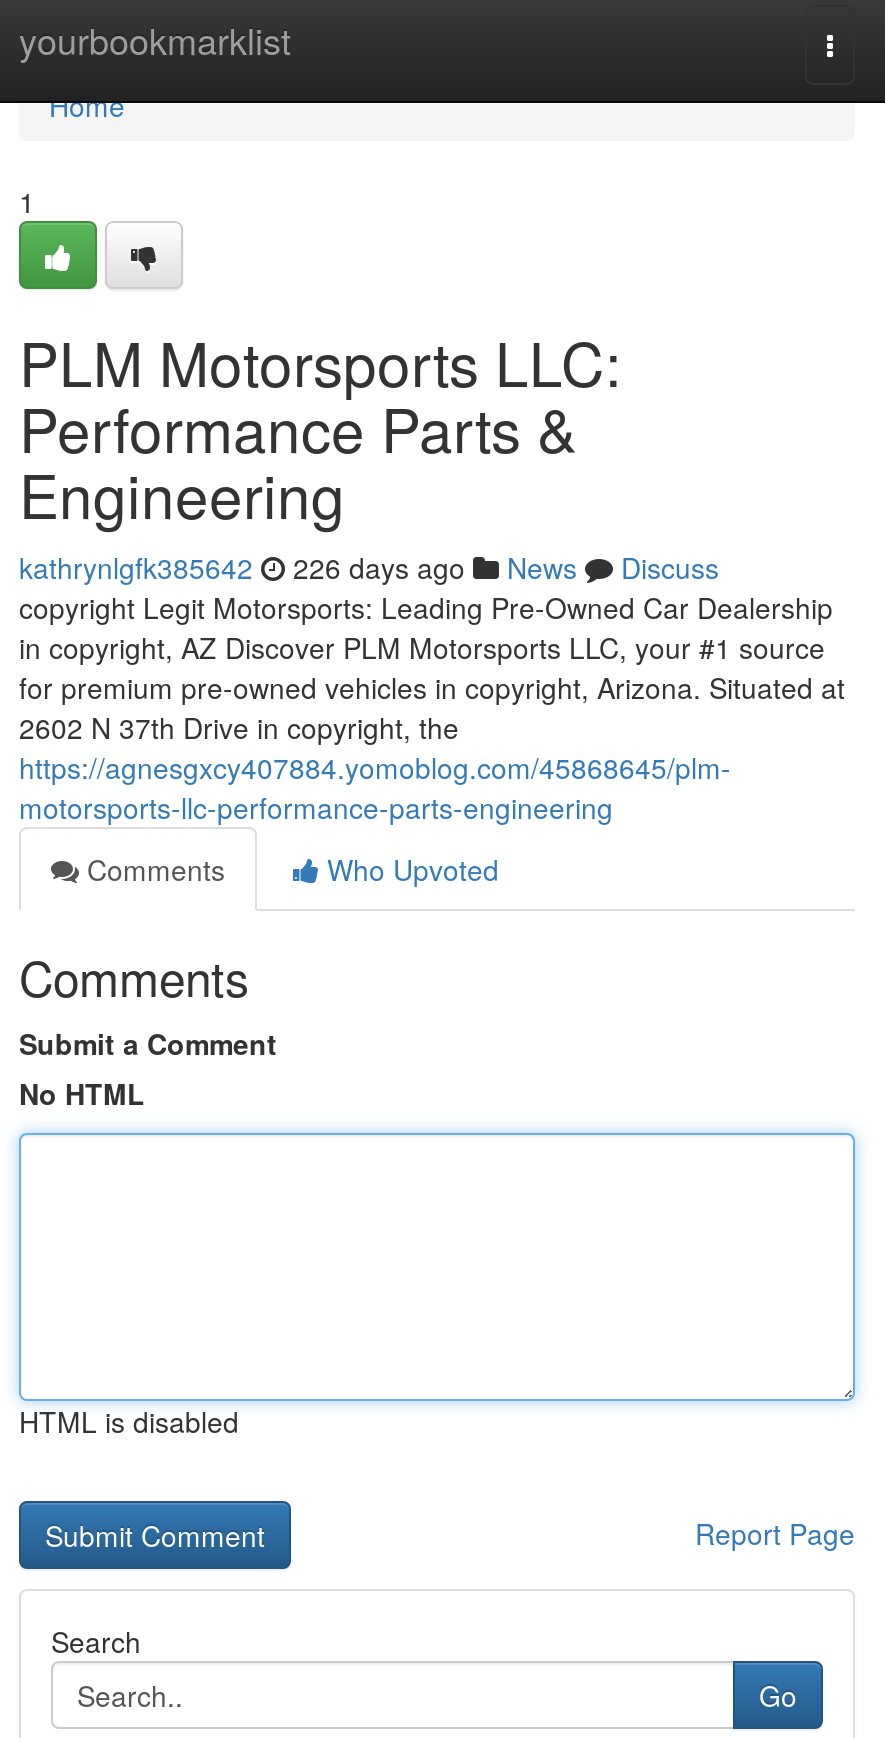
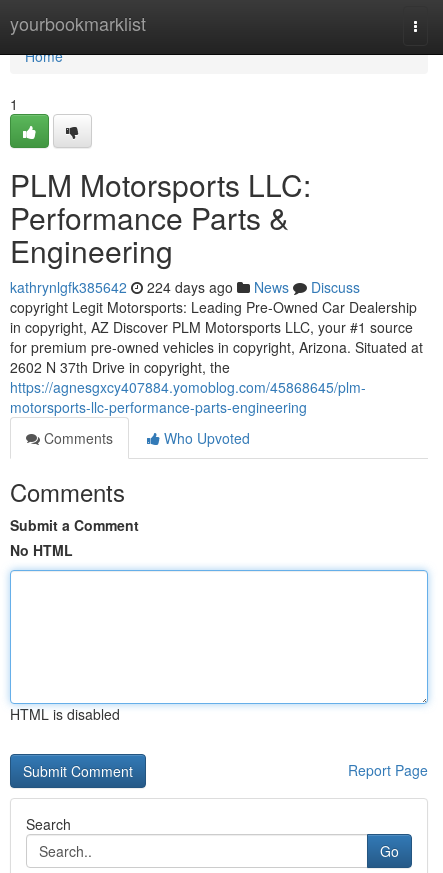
- kathrynlgfk385642 226 days ago News Discuss
+ kathrynlgfk385642 224 days ago News Discuss
